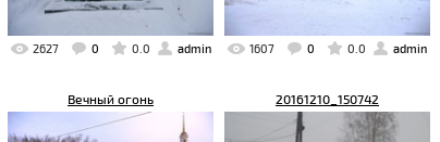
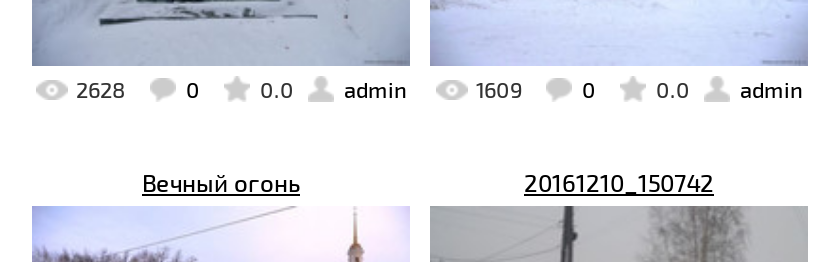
- 2627
+ 2628

- 1607
+ 1609
